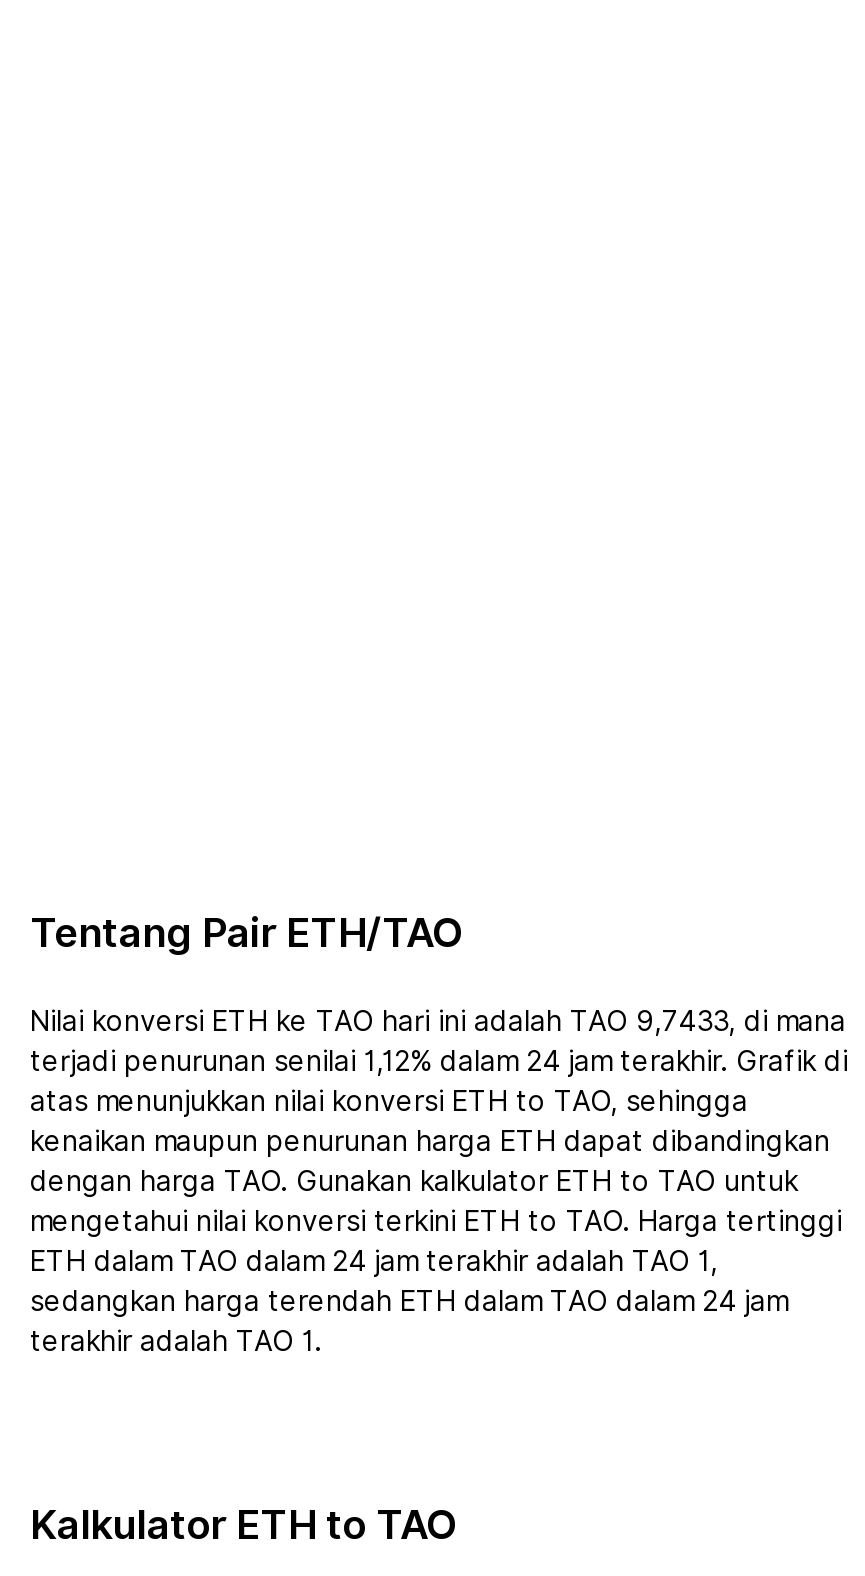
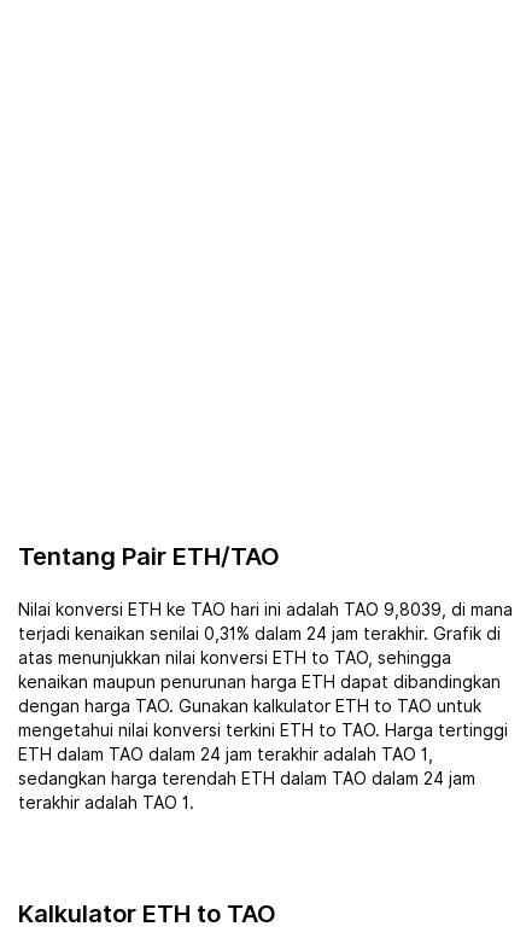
- Nilai konversi ETH ke TAO hari ini adalah TAO 9,7433, di mana
+ Nilai konversi ETH ke TAO hari ini adalah TAO 9,8039, di mana

- terjadi penurunan senilai 1,12% dalam 24 jam terakhir. Grafik di
+ terjadi kenaikan senilai 0,31% dalam 24 jam terakhir. Grafik di
